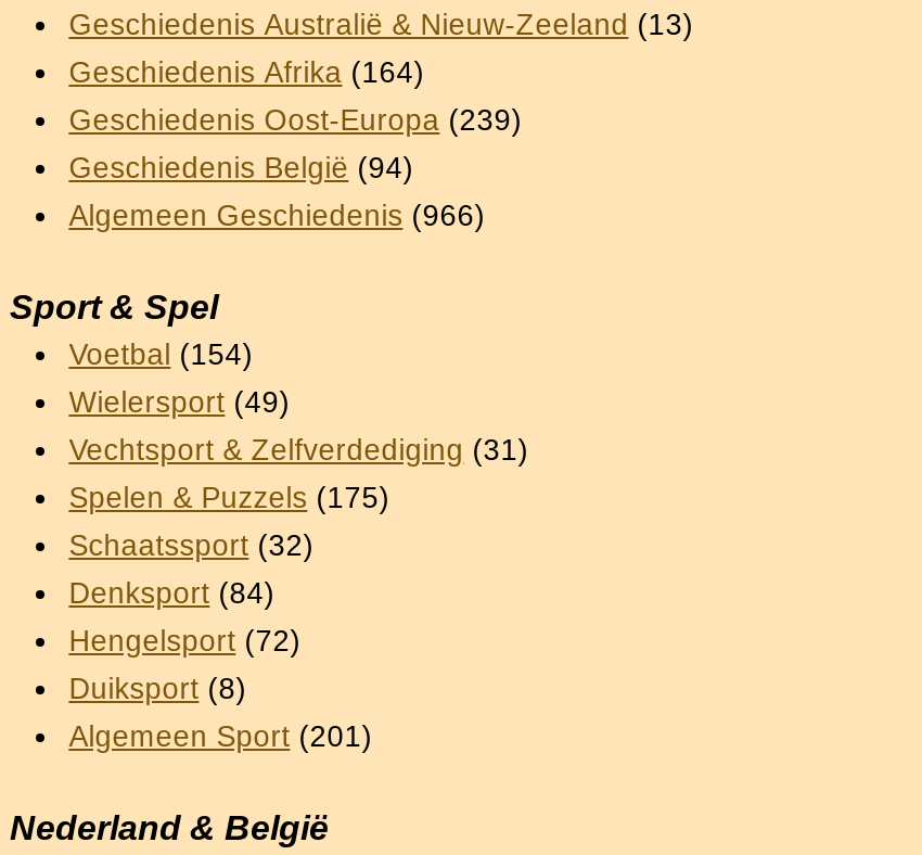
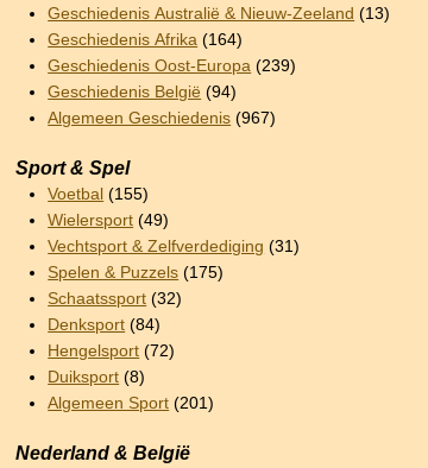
- Algemeen Geschiedenis (966)
+ Algemeen Geschiedenis (967)

- Voetbal (154)
+ Voetbal (155)
